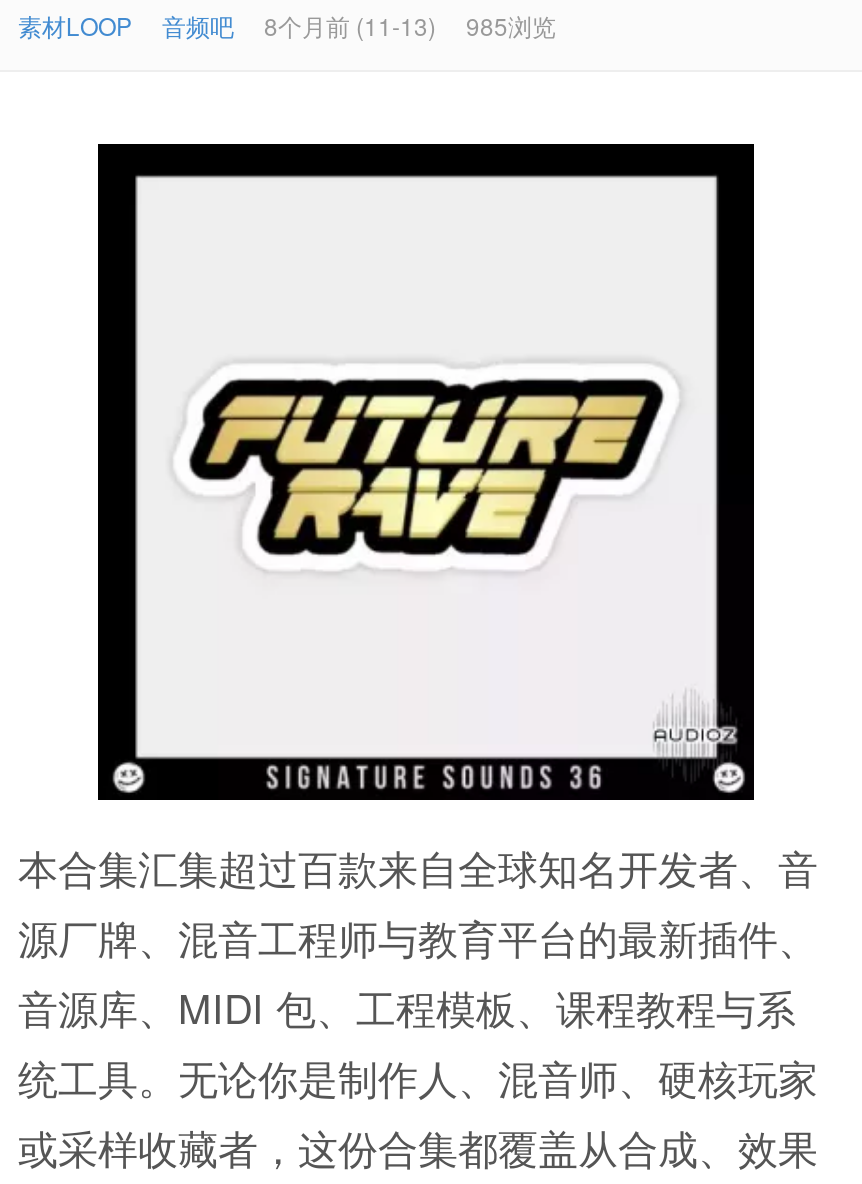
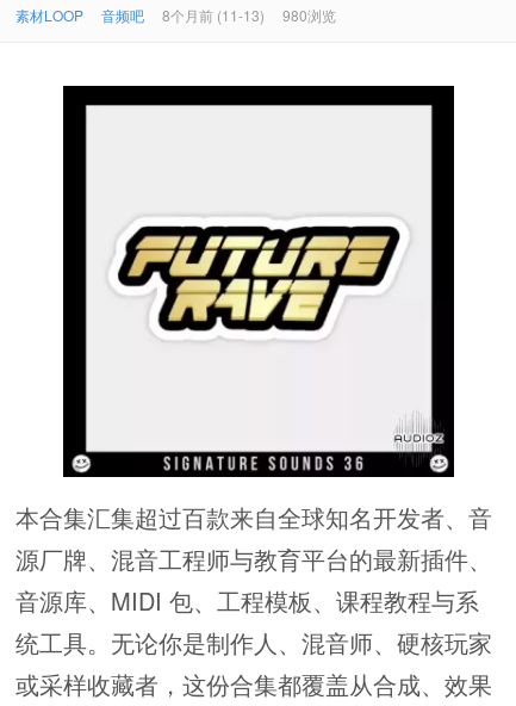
- 素材LOOP 音频吧 8个月前 (11-13) 985浏览
+ 素材LOOP 音频吧 8个月前 (11-13) 980浏览
